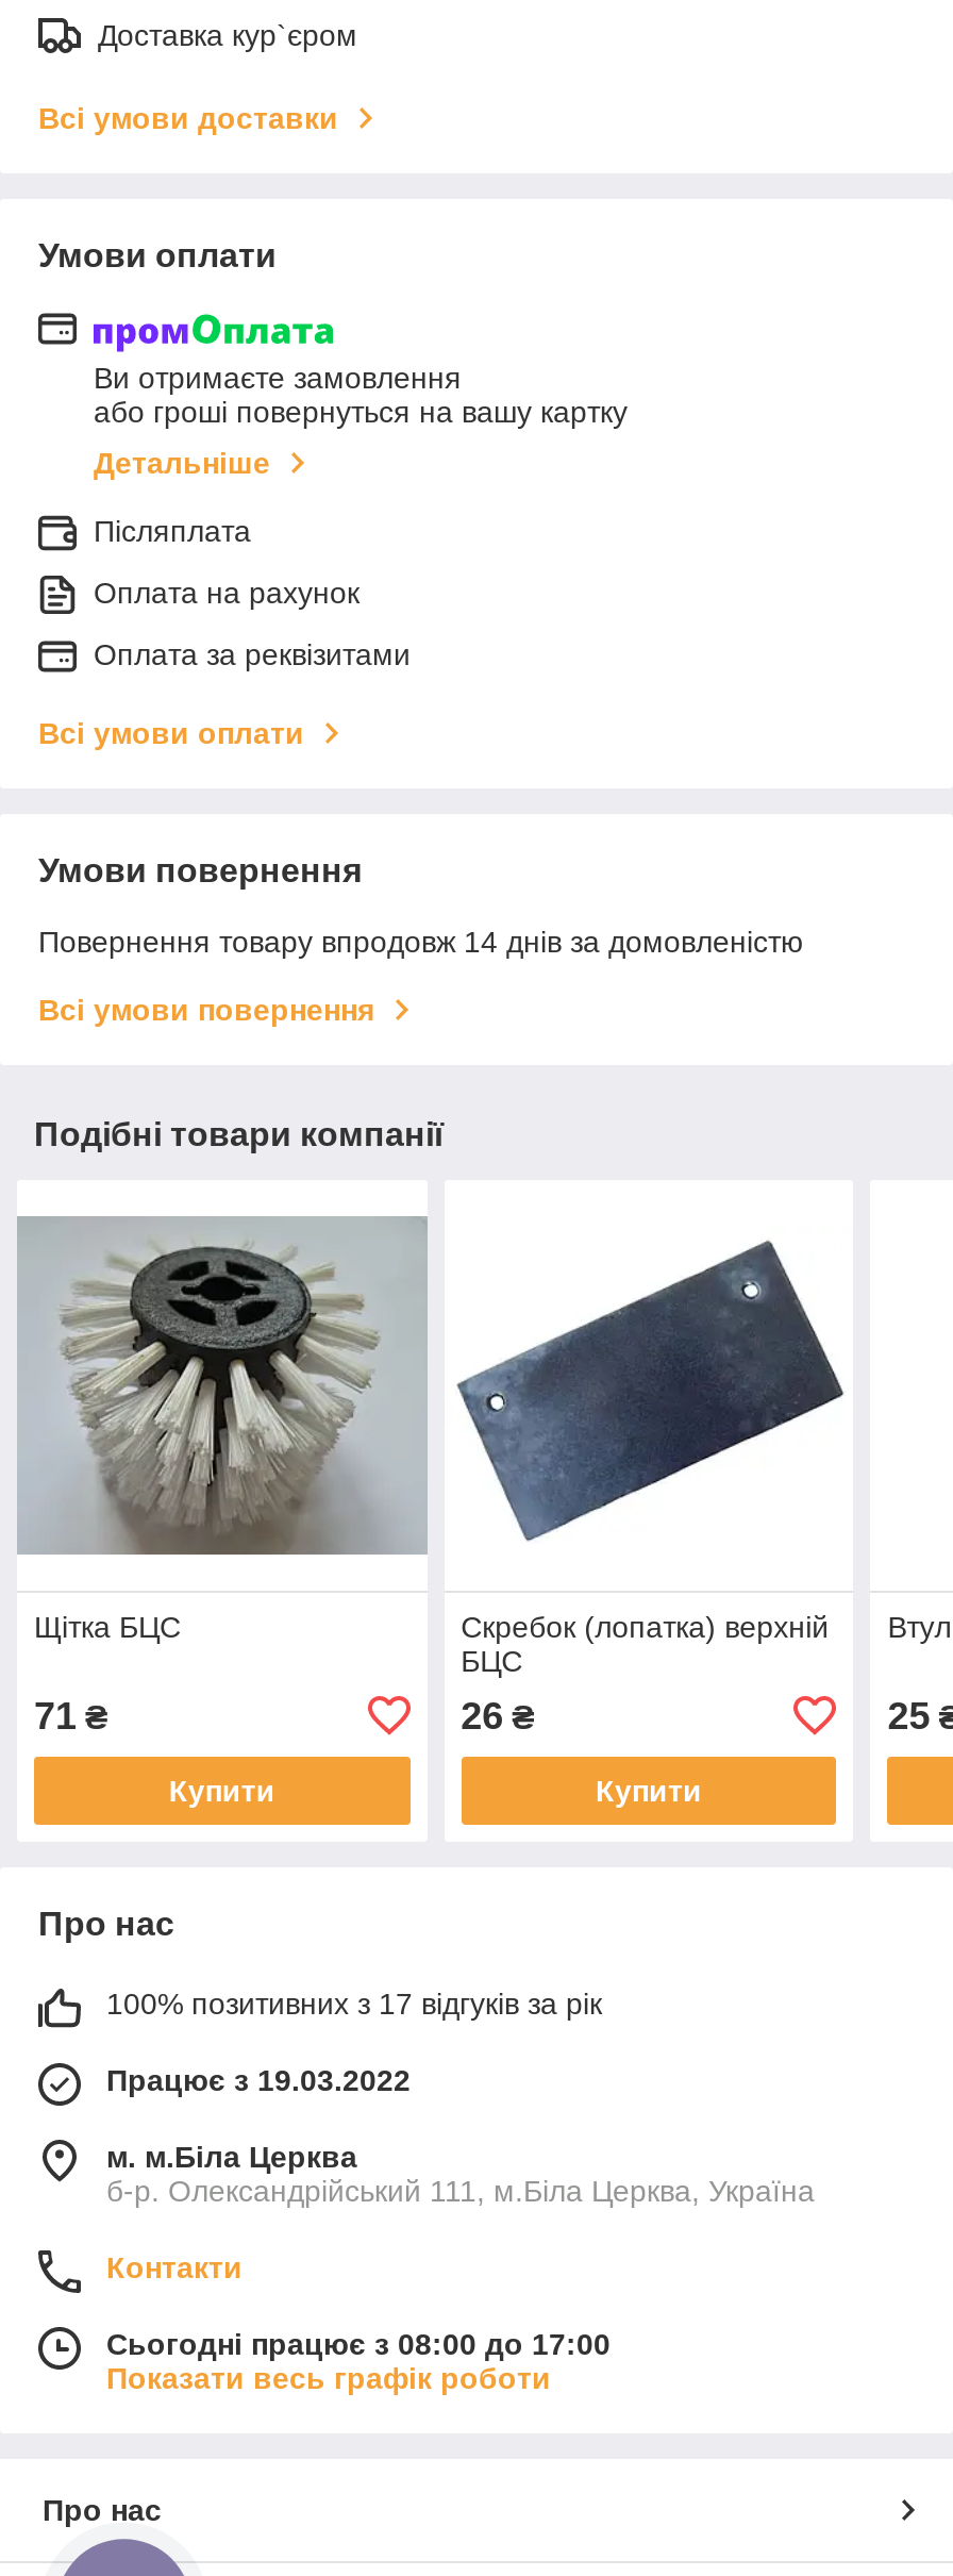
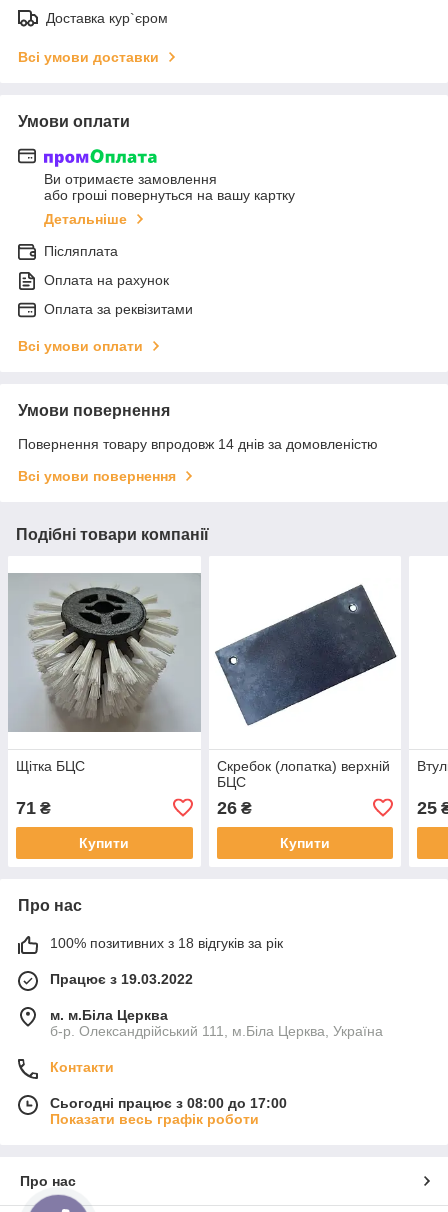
- 100% позитивних з 17 відгуків за рік
+ 100% позитивних з 18 відгуків за рік
